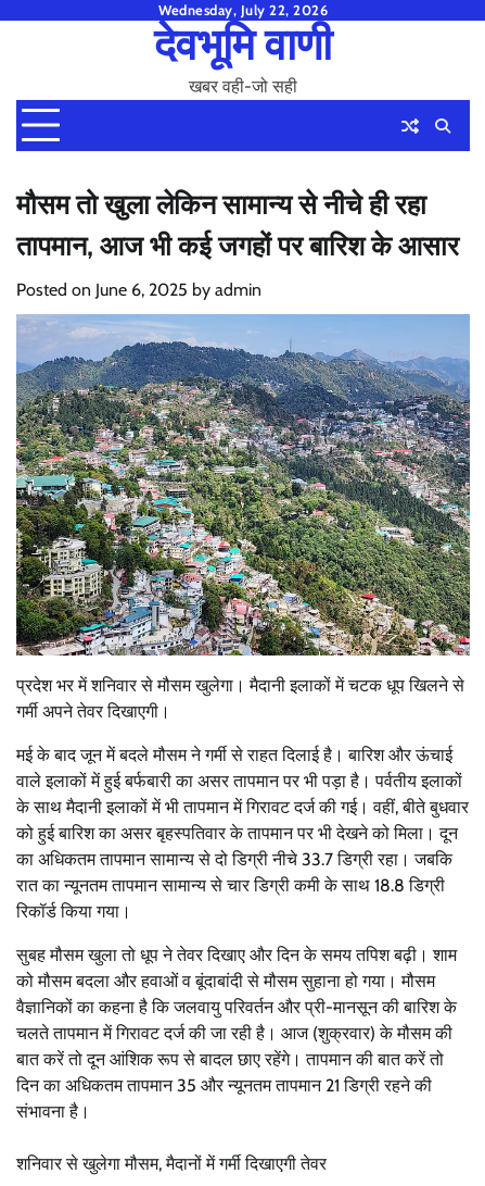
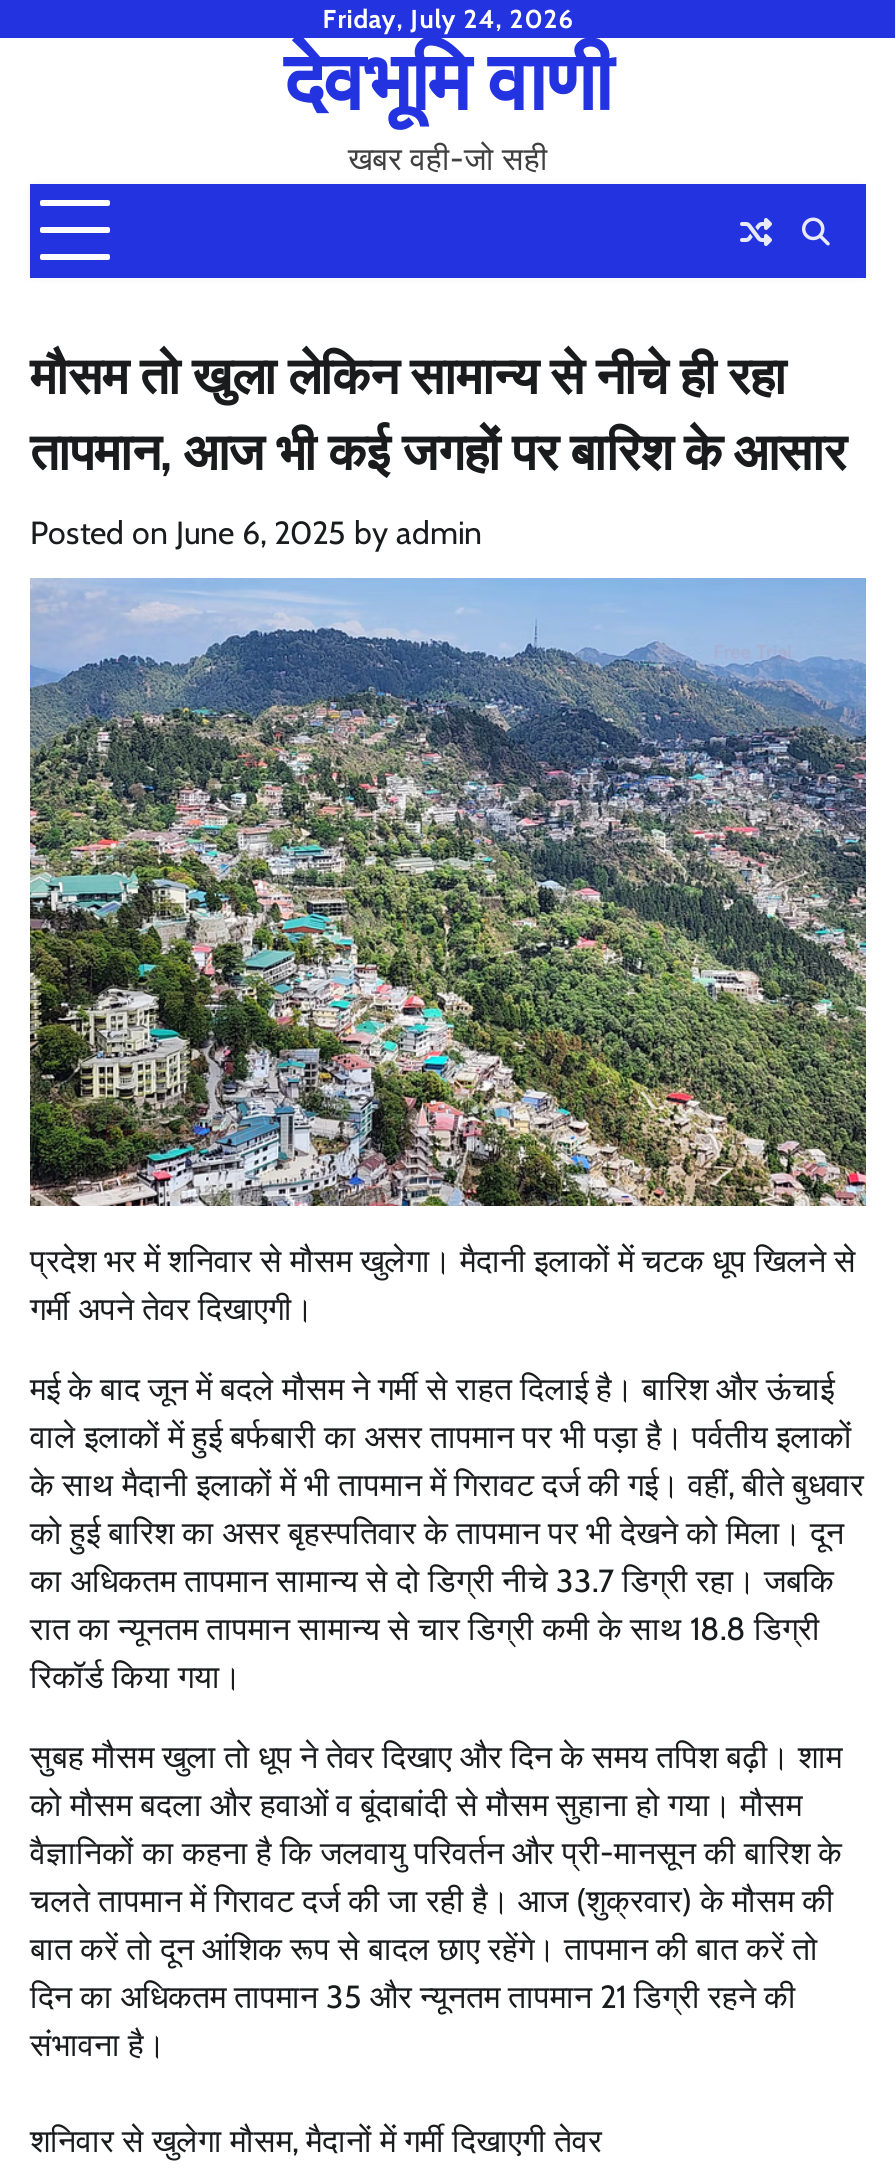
- Wednesday, July 22, 2026
+ Friday, July 24, 2026
